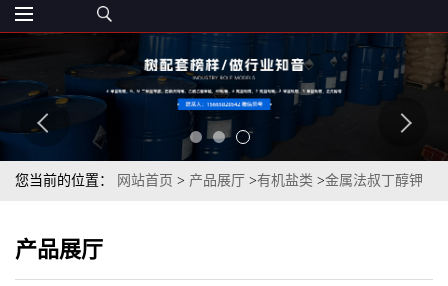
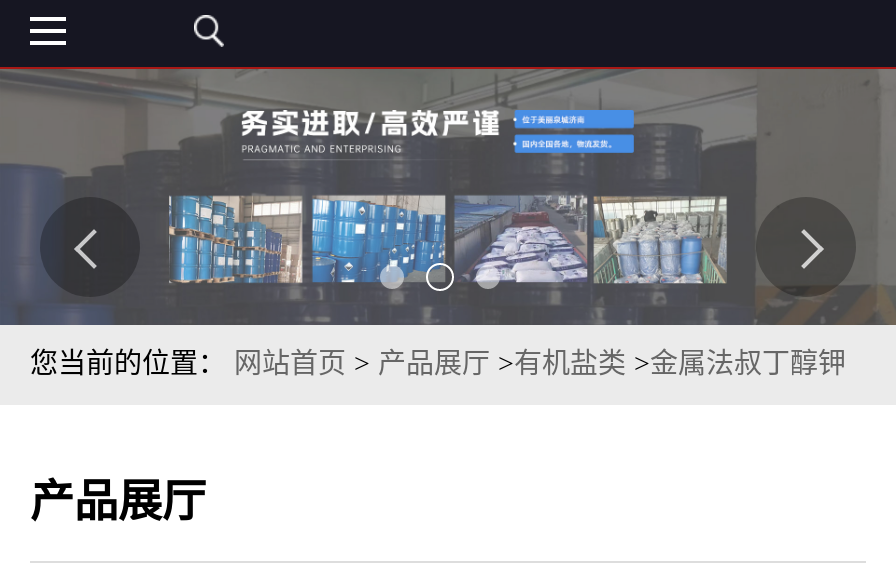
- [image]
+ [image]
